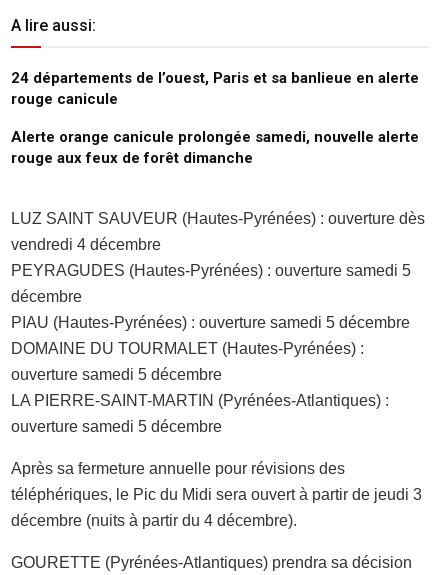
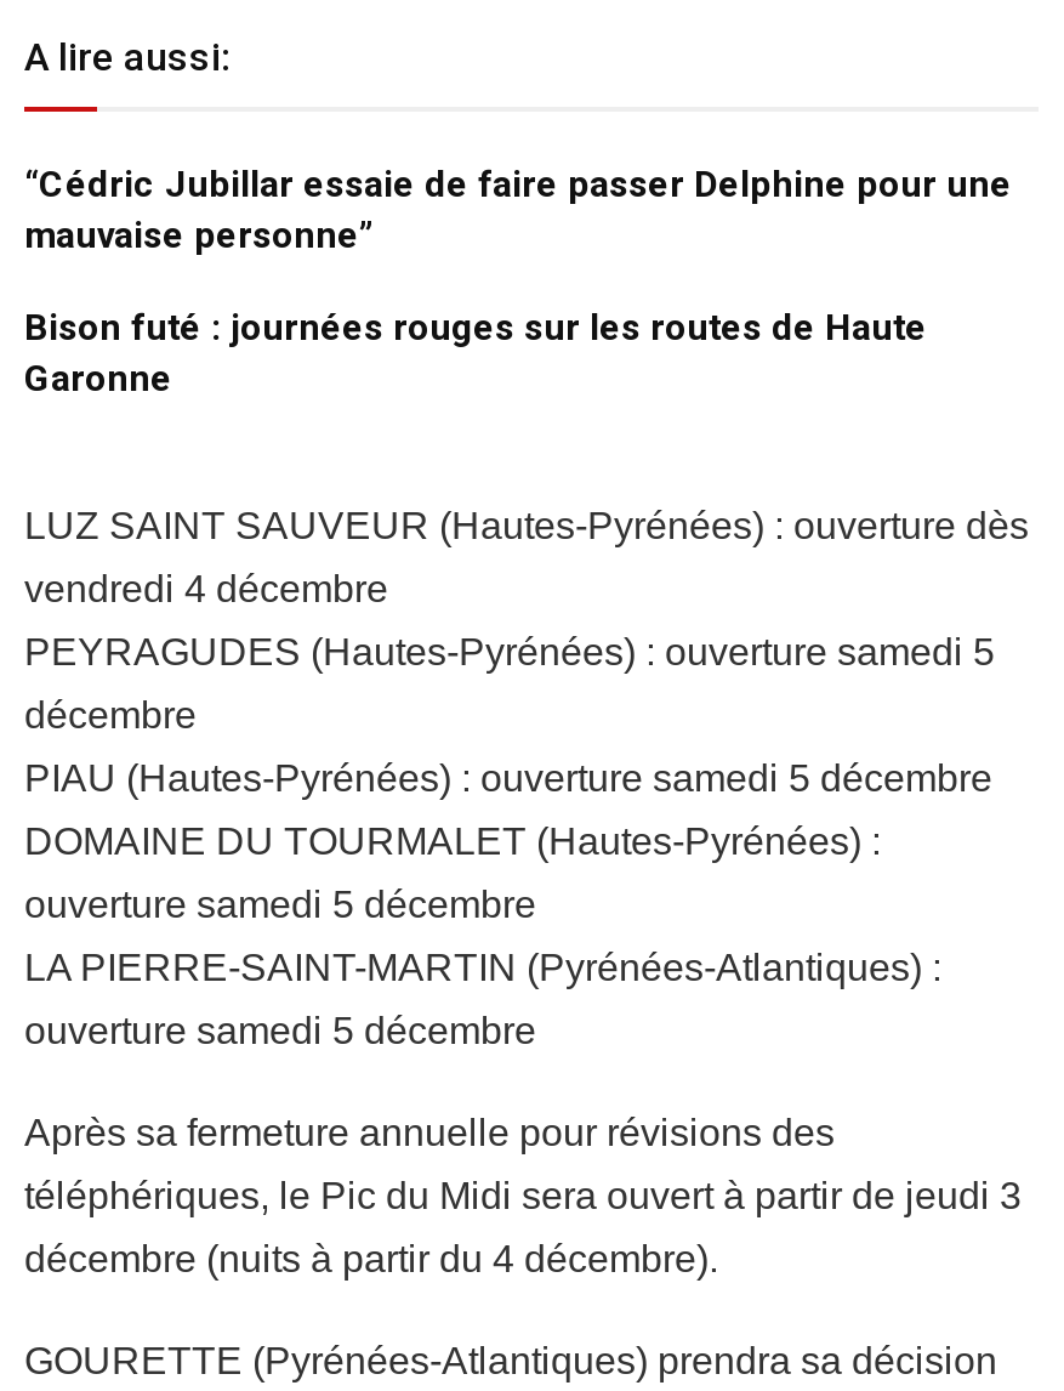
- 24 départements de l’ouest, Paris et sa banlieue en alerte
- rouge canicule
+ “Cédric Jubillar essaie de faire passer Delphine pour une
+ mauvaise personne”

- Alerte orange canicule prolongée samedi, nouvelle alerte
- rouge aux feux de forêt dimanche
+ Bison futé : journées rouges sur les routes de Haute
+ Garonne
